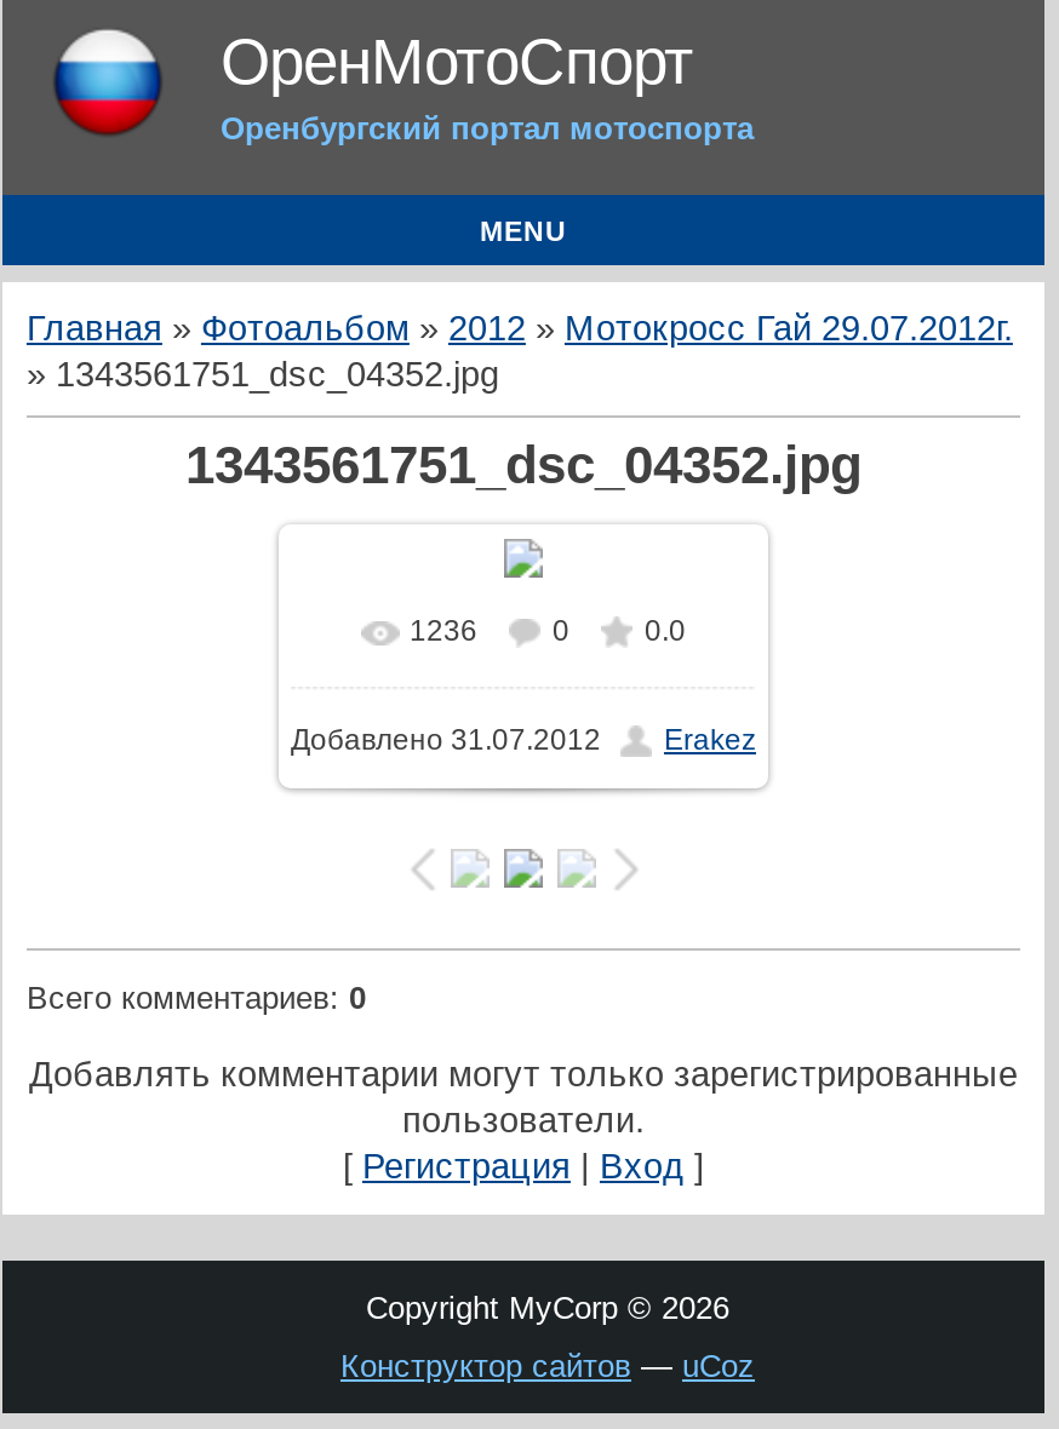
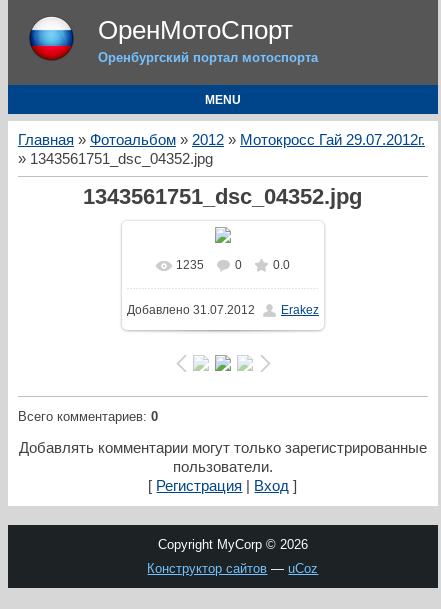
- 1236
+ 1235
